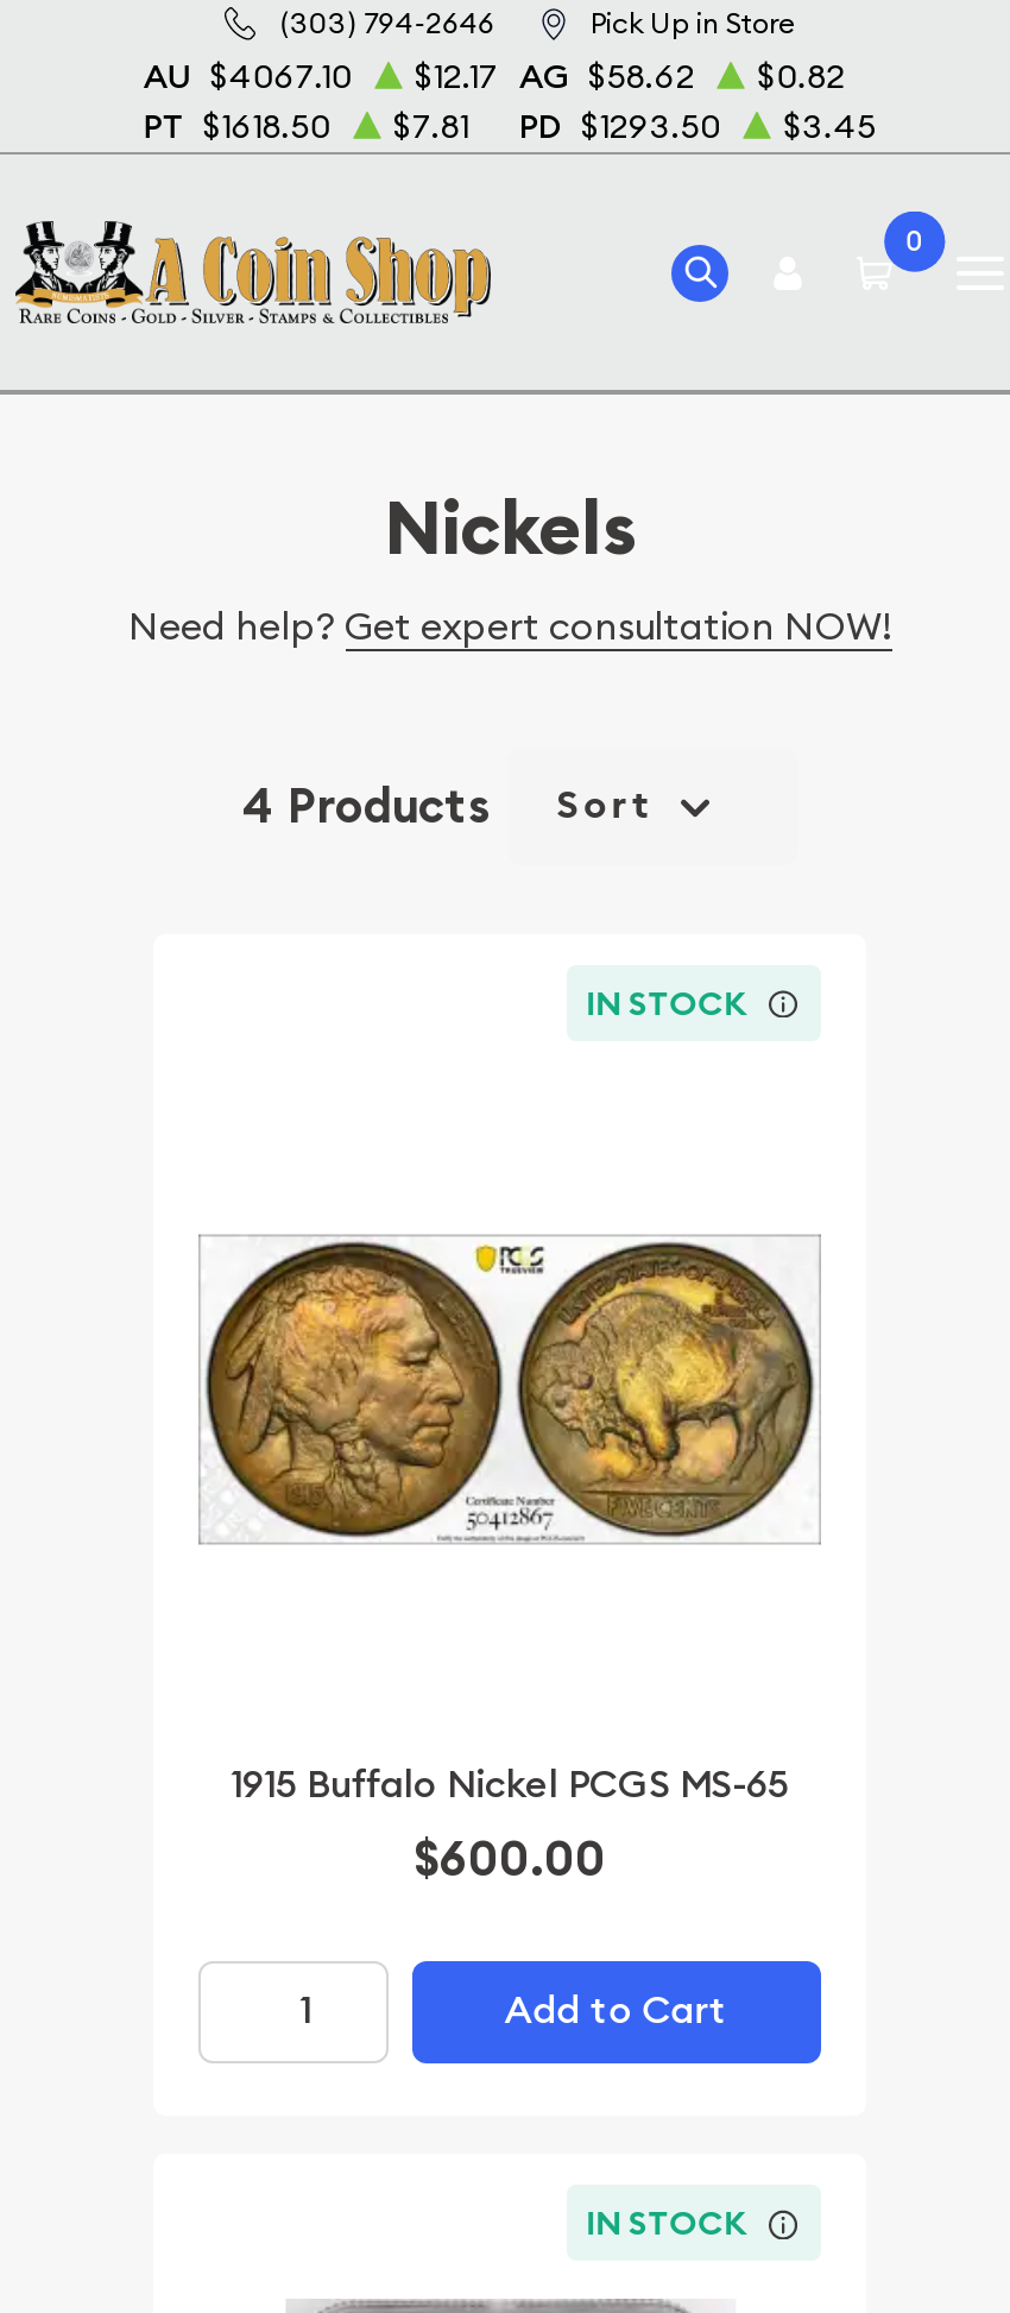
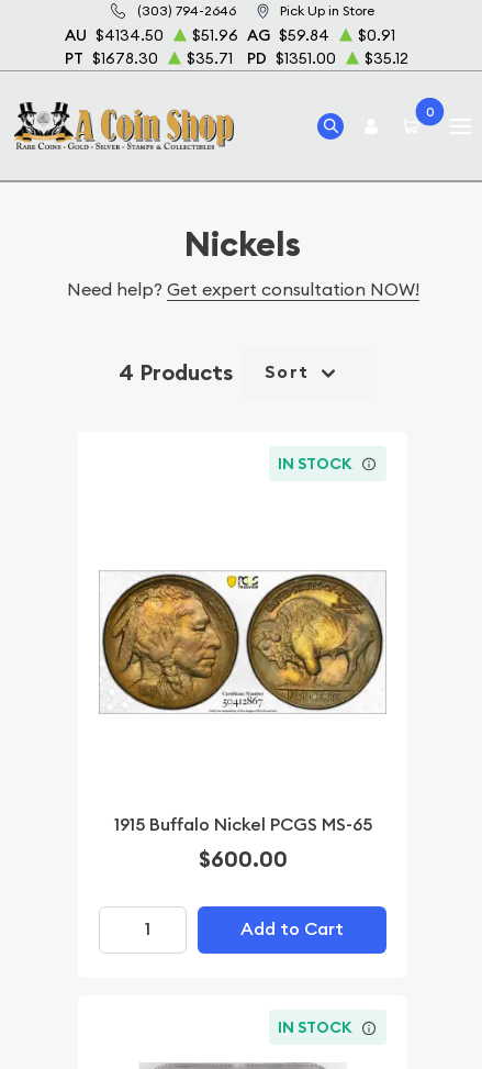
- AU $4067.10
+ AU $4134.50

- $12.17 AG $58.62
+ $51.96 AG $59.84

- $0.82
+ $0.91

- PT $1618.50
+ PT $1678.30

- $7.81
+ $35.71

- PD $1293.50
+ PD $1351.00

- $3.45
+ $35.12
